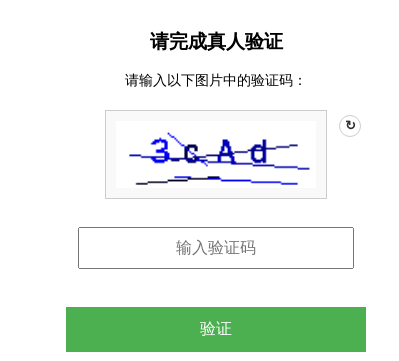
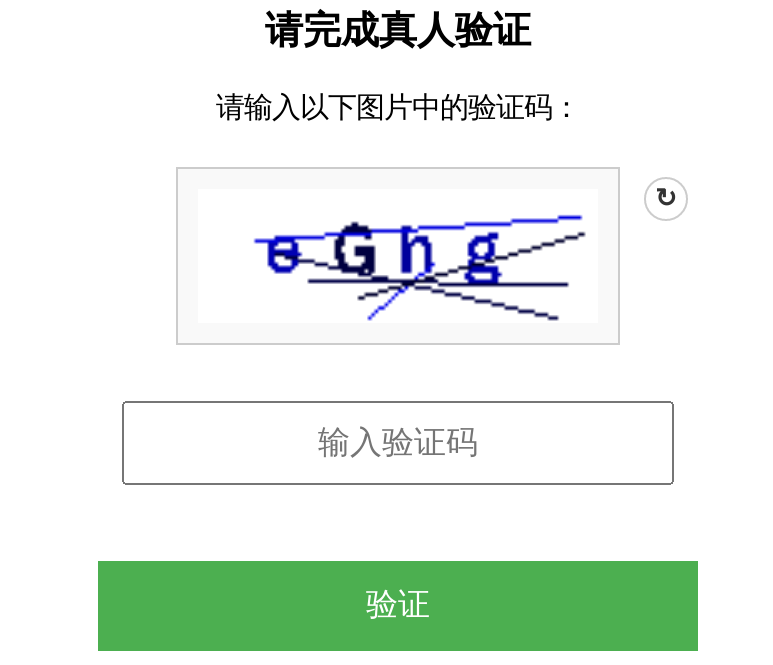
- [image]
+ [image]
